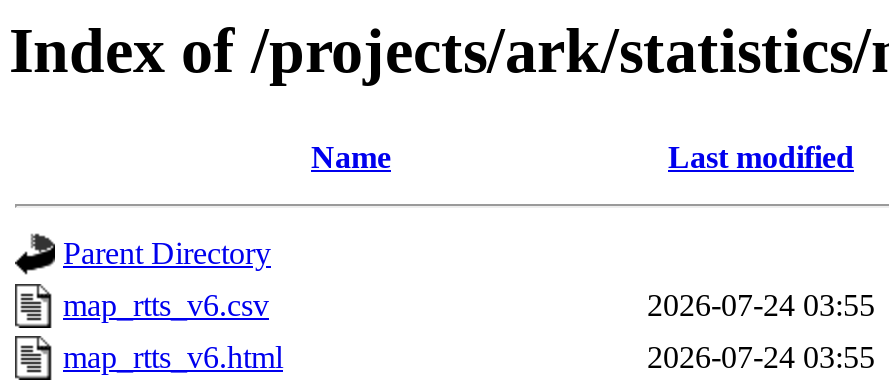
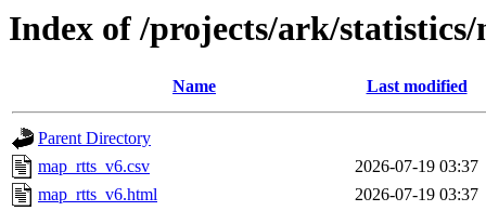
- 2026-07-24 03:55
+ 2026-07-19 03:37

- 2026-07-24 03:55
+ 2026-07-19 03:37
